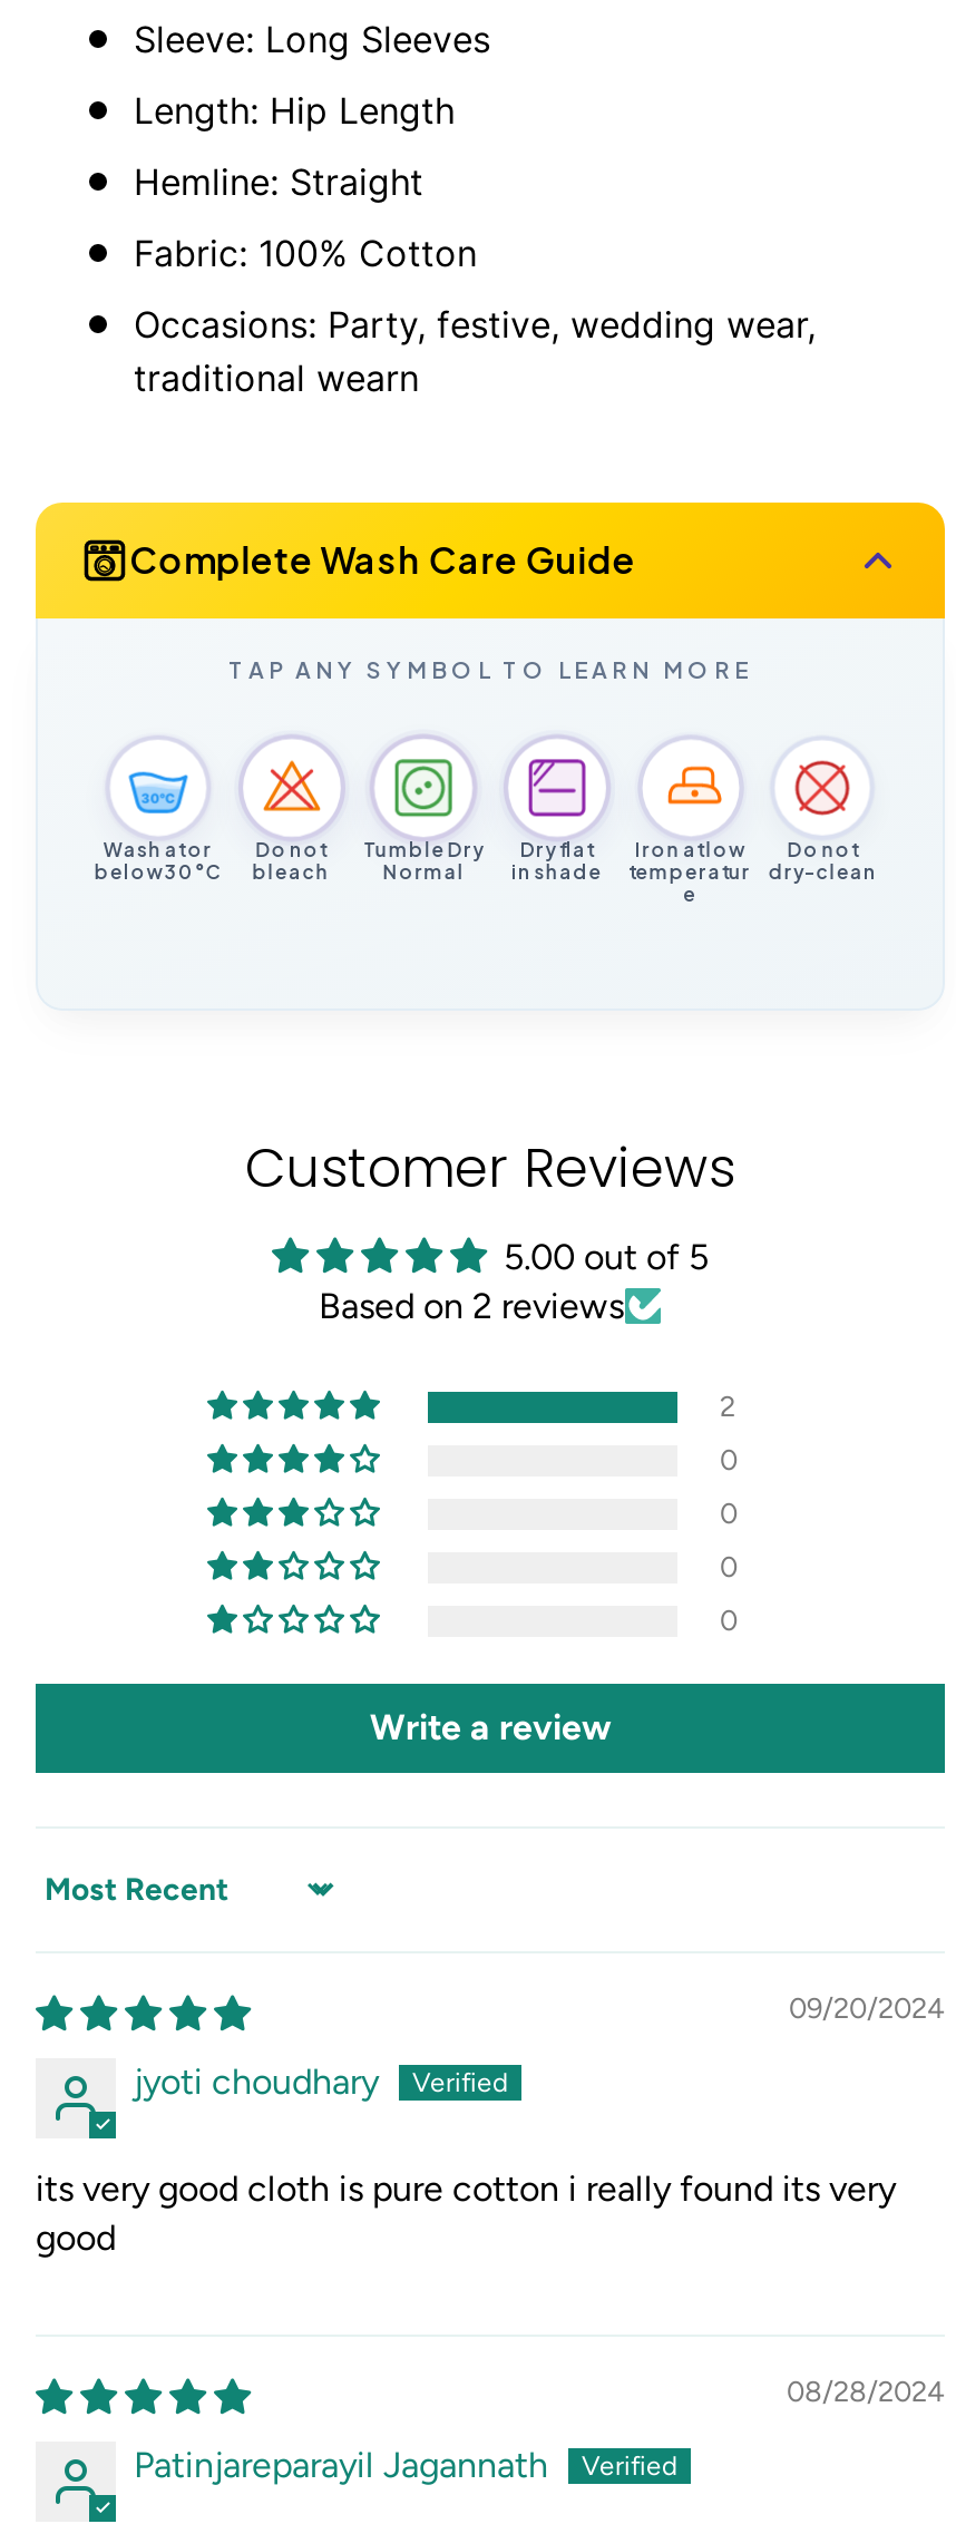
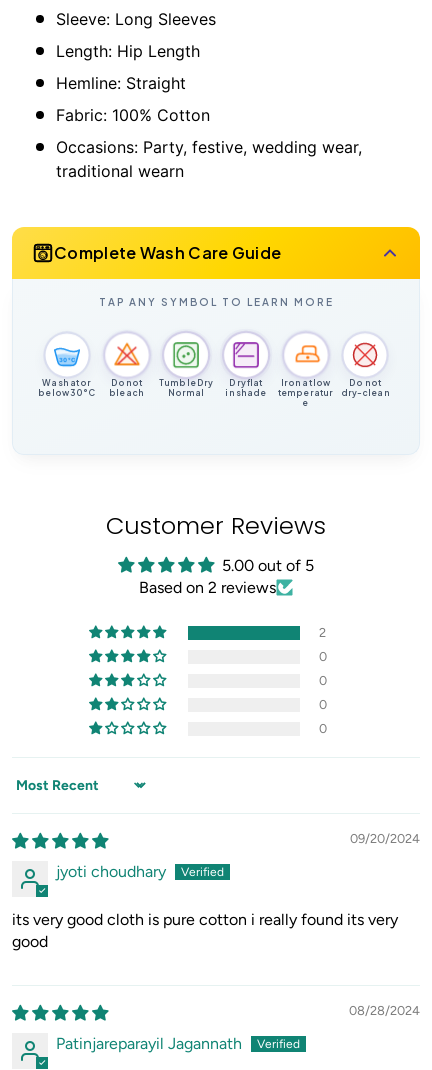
- Write a review
